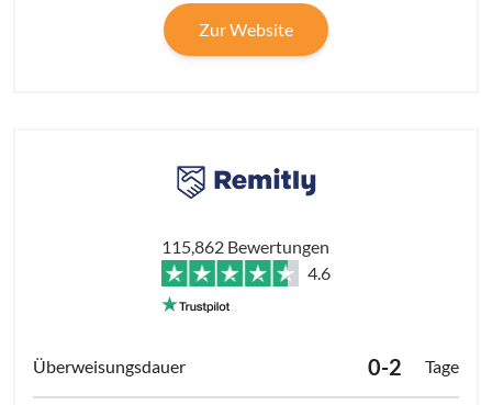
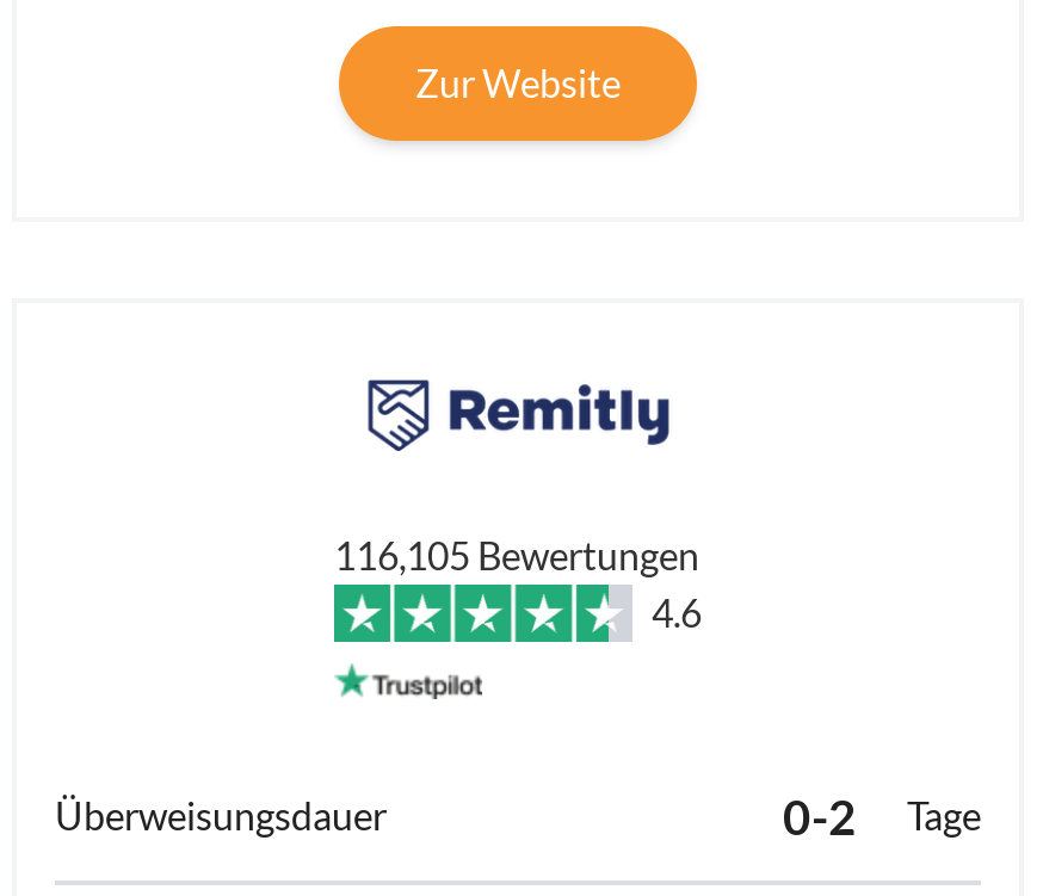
- 115,862 Bewertungen
+ 116,105 Bewertungen
